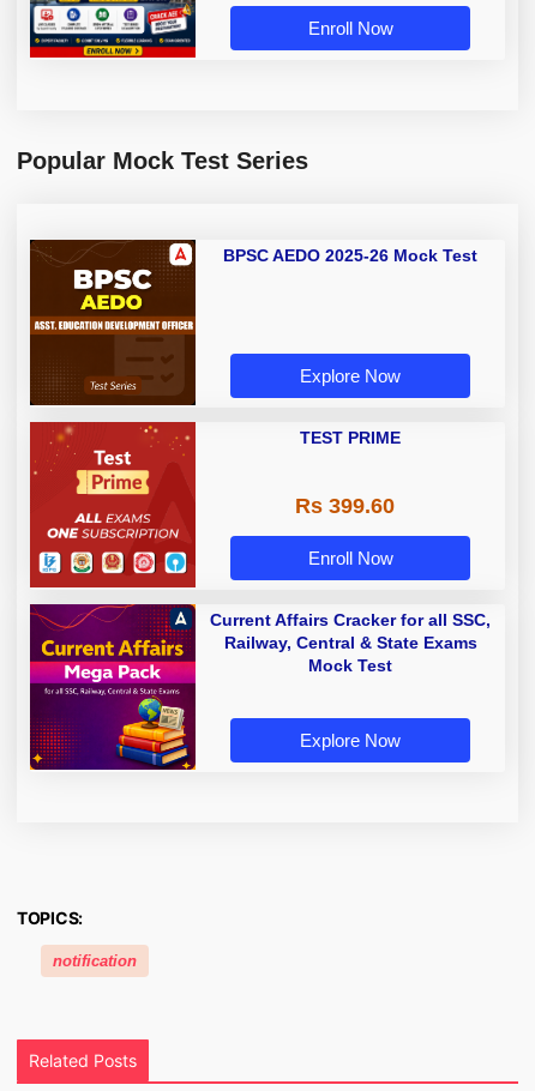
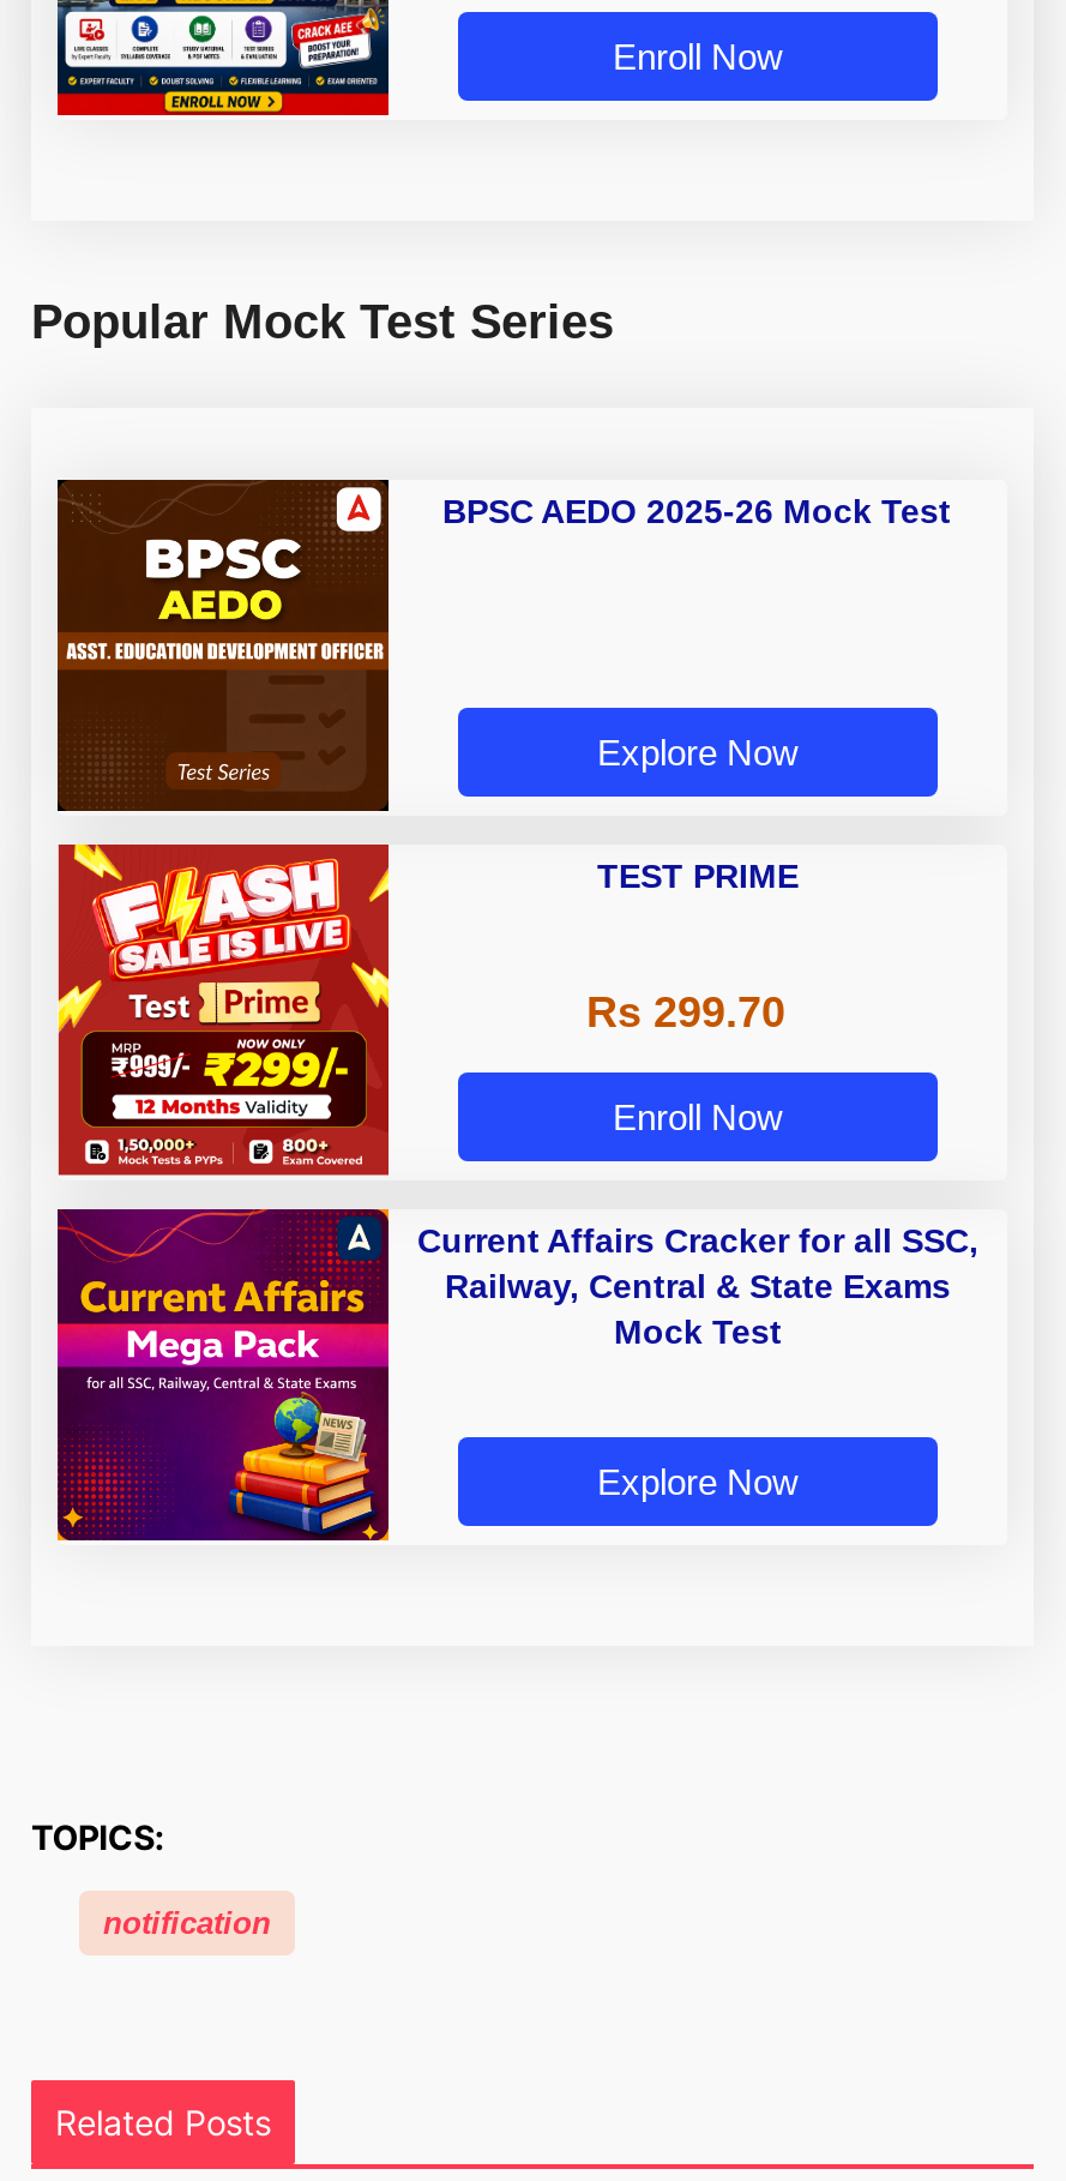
- [image]
+ [image]

- Rs 399.60
+ Rs 299.70
